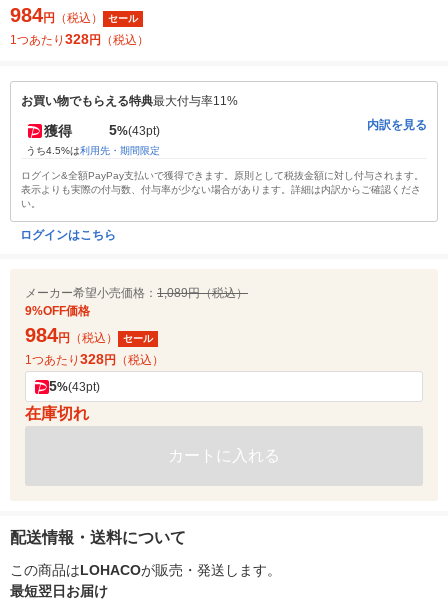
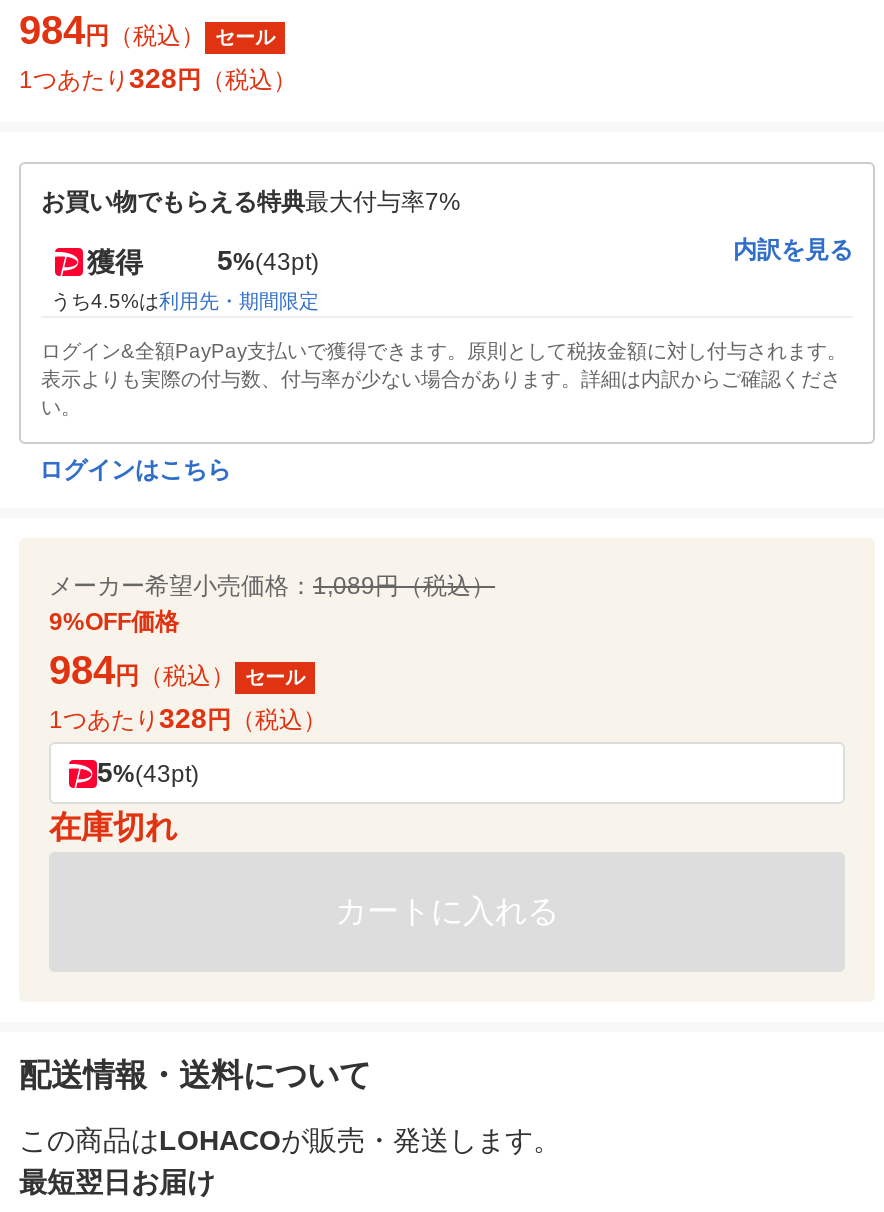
- お買い物でもらえる特典最大付与率11%
+ お買い物でもらえる特典最大付与率7%
